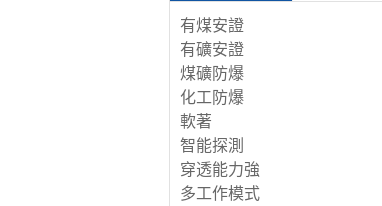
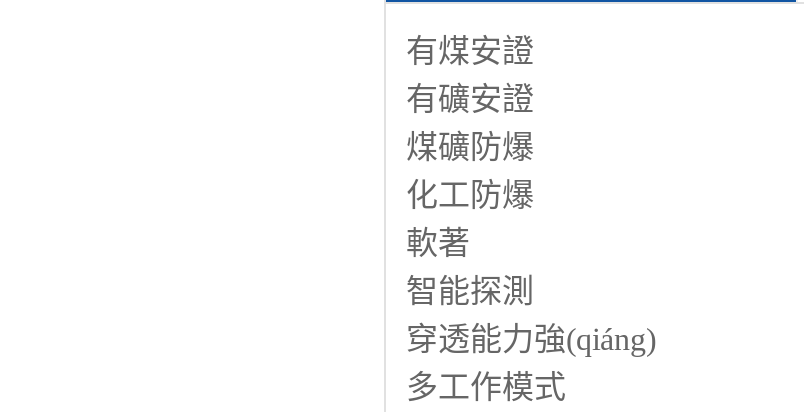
- 穿透能力強
+ 穿透能力強(qiáng)
